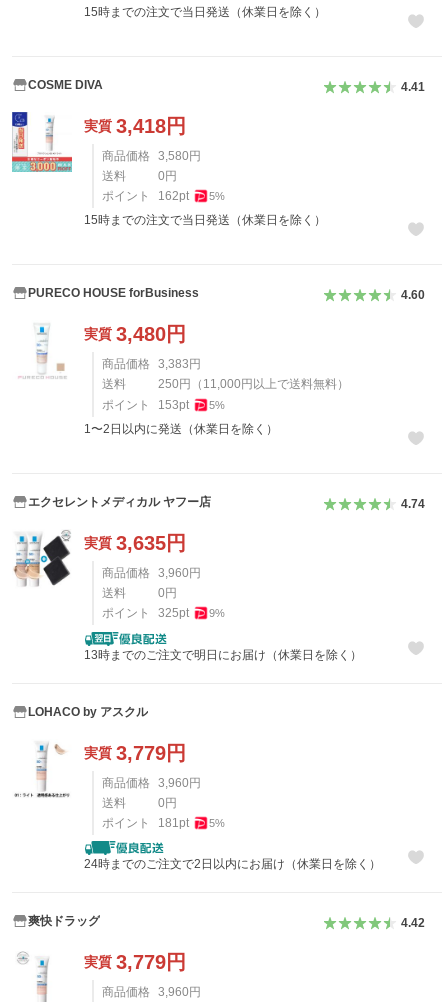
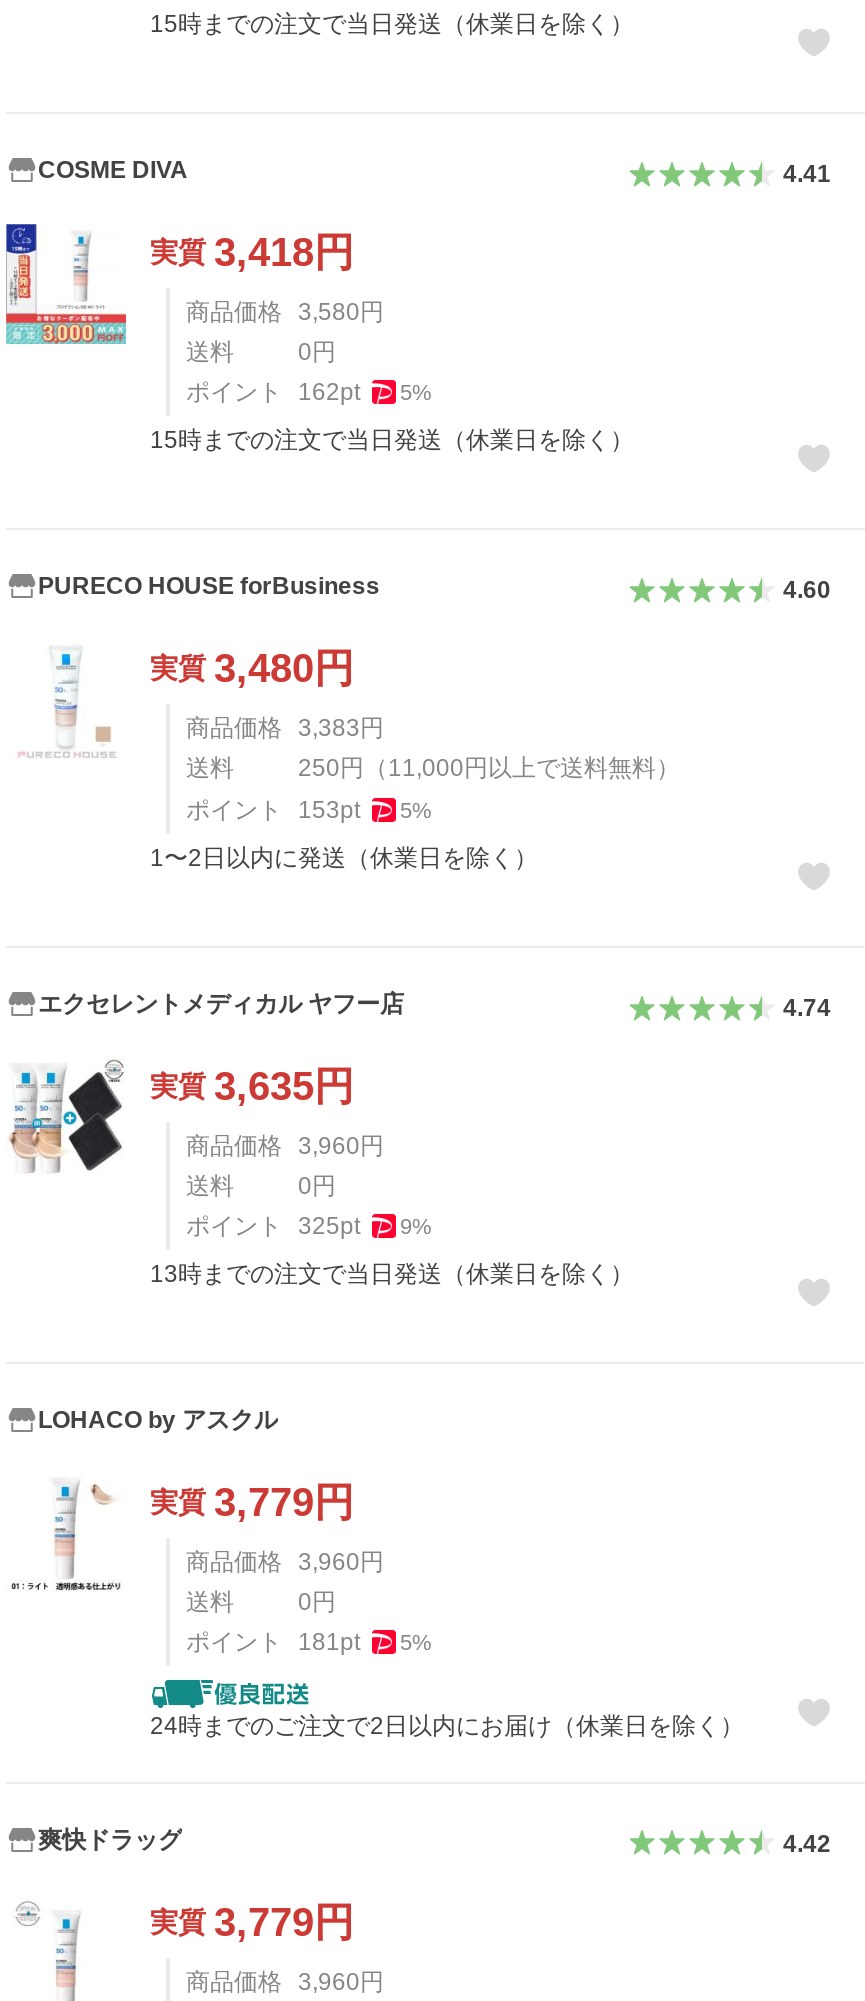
- 13時までのご注文で明日にお届け（休業日を除く）
+ 13時までの注文で当日発送（休業日を除く）
